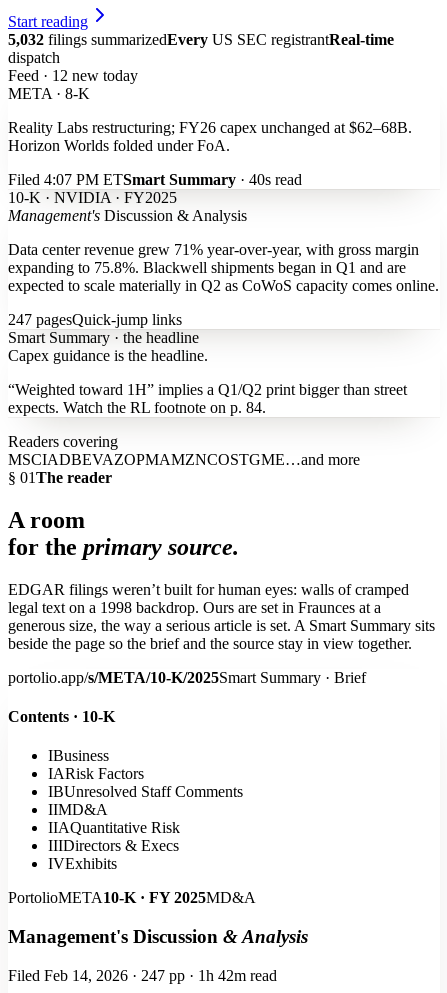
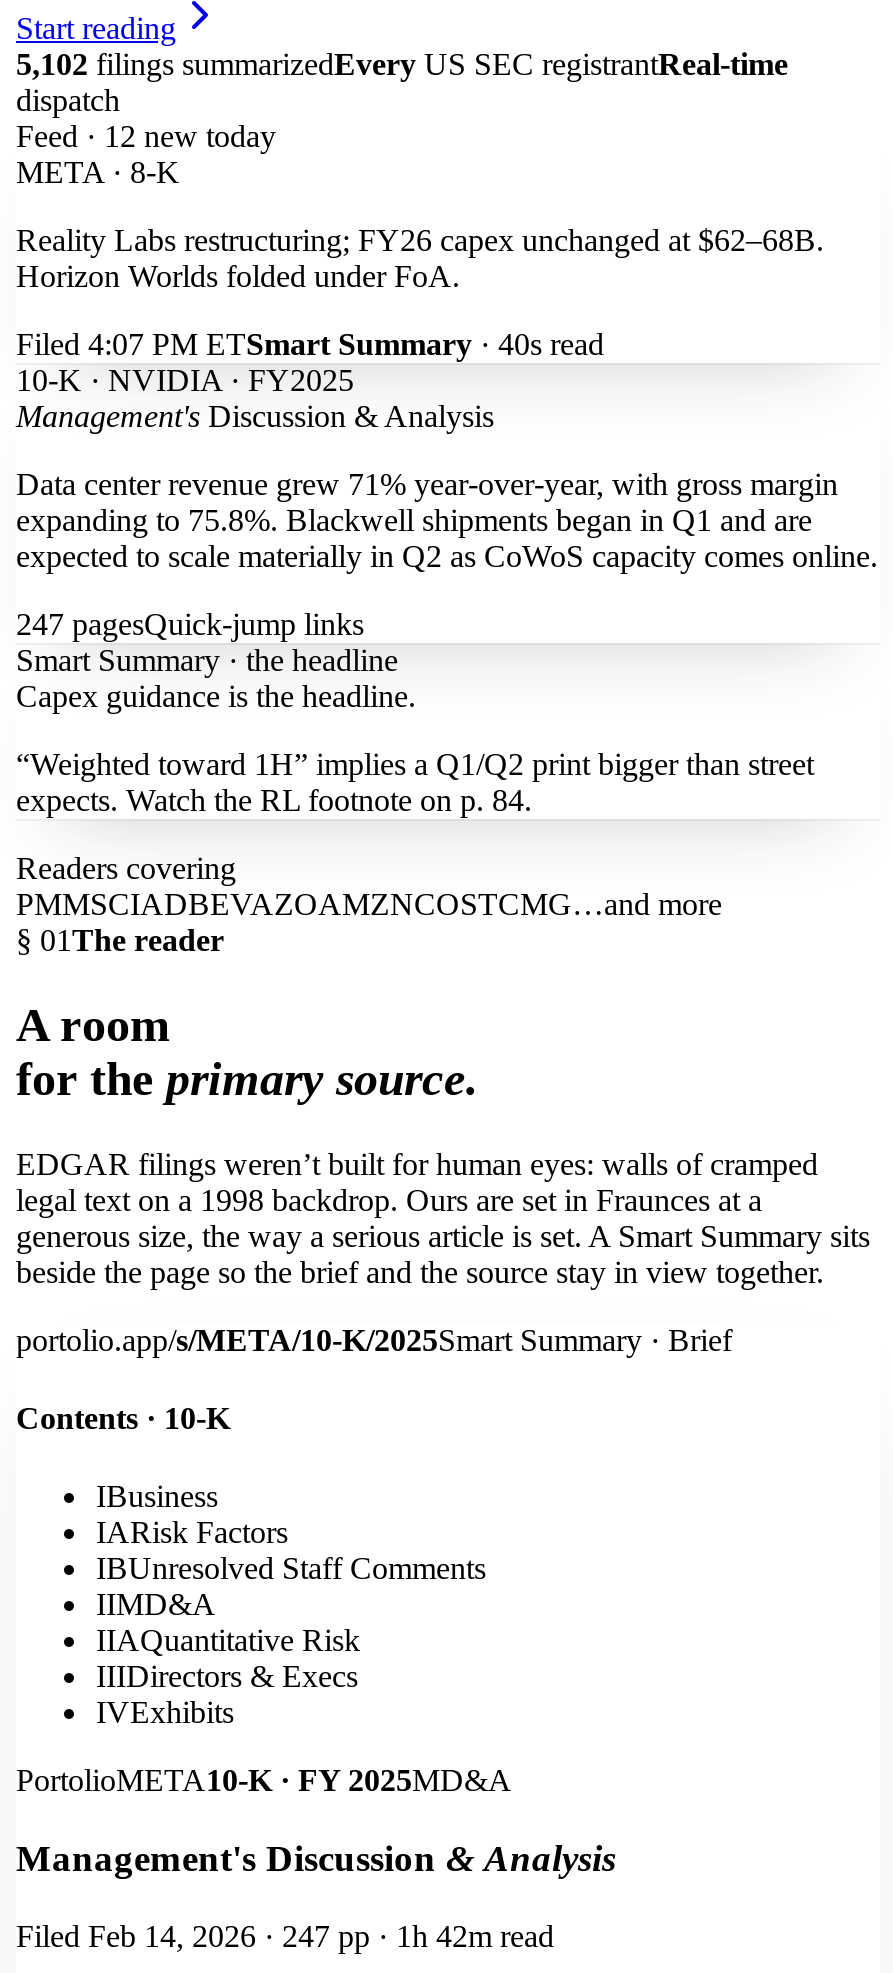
- 5,032 filings summarizedEvery US SEC registrantReal-time
+ 5,102 filings summarizedEvery US SEC registrantReal-time

- MSCIADBEVAZOPMAMZNCOSTGME …and more
+ PMMSCIADBEVAZOAMZNCOSTCMG …and more
